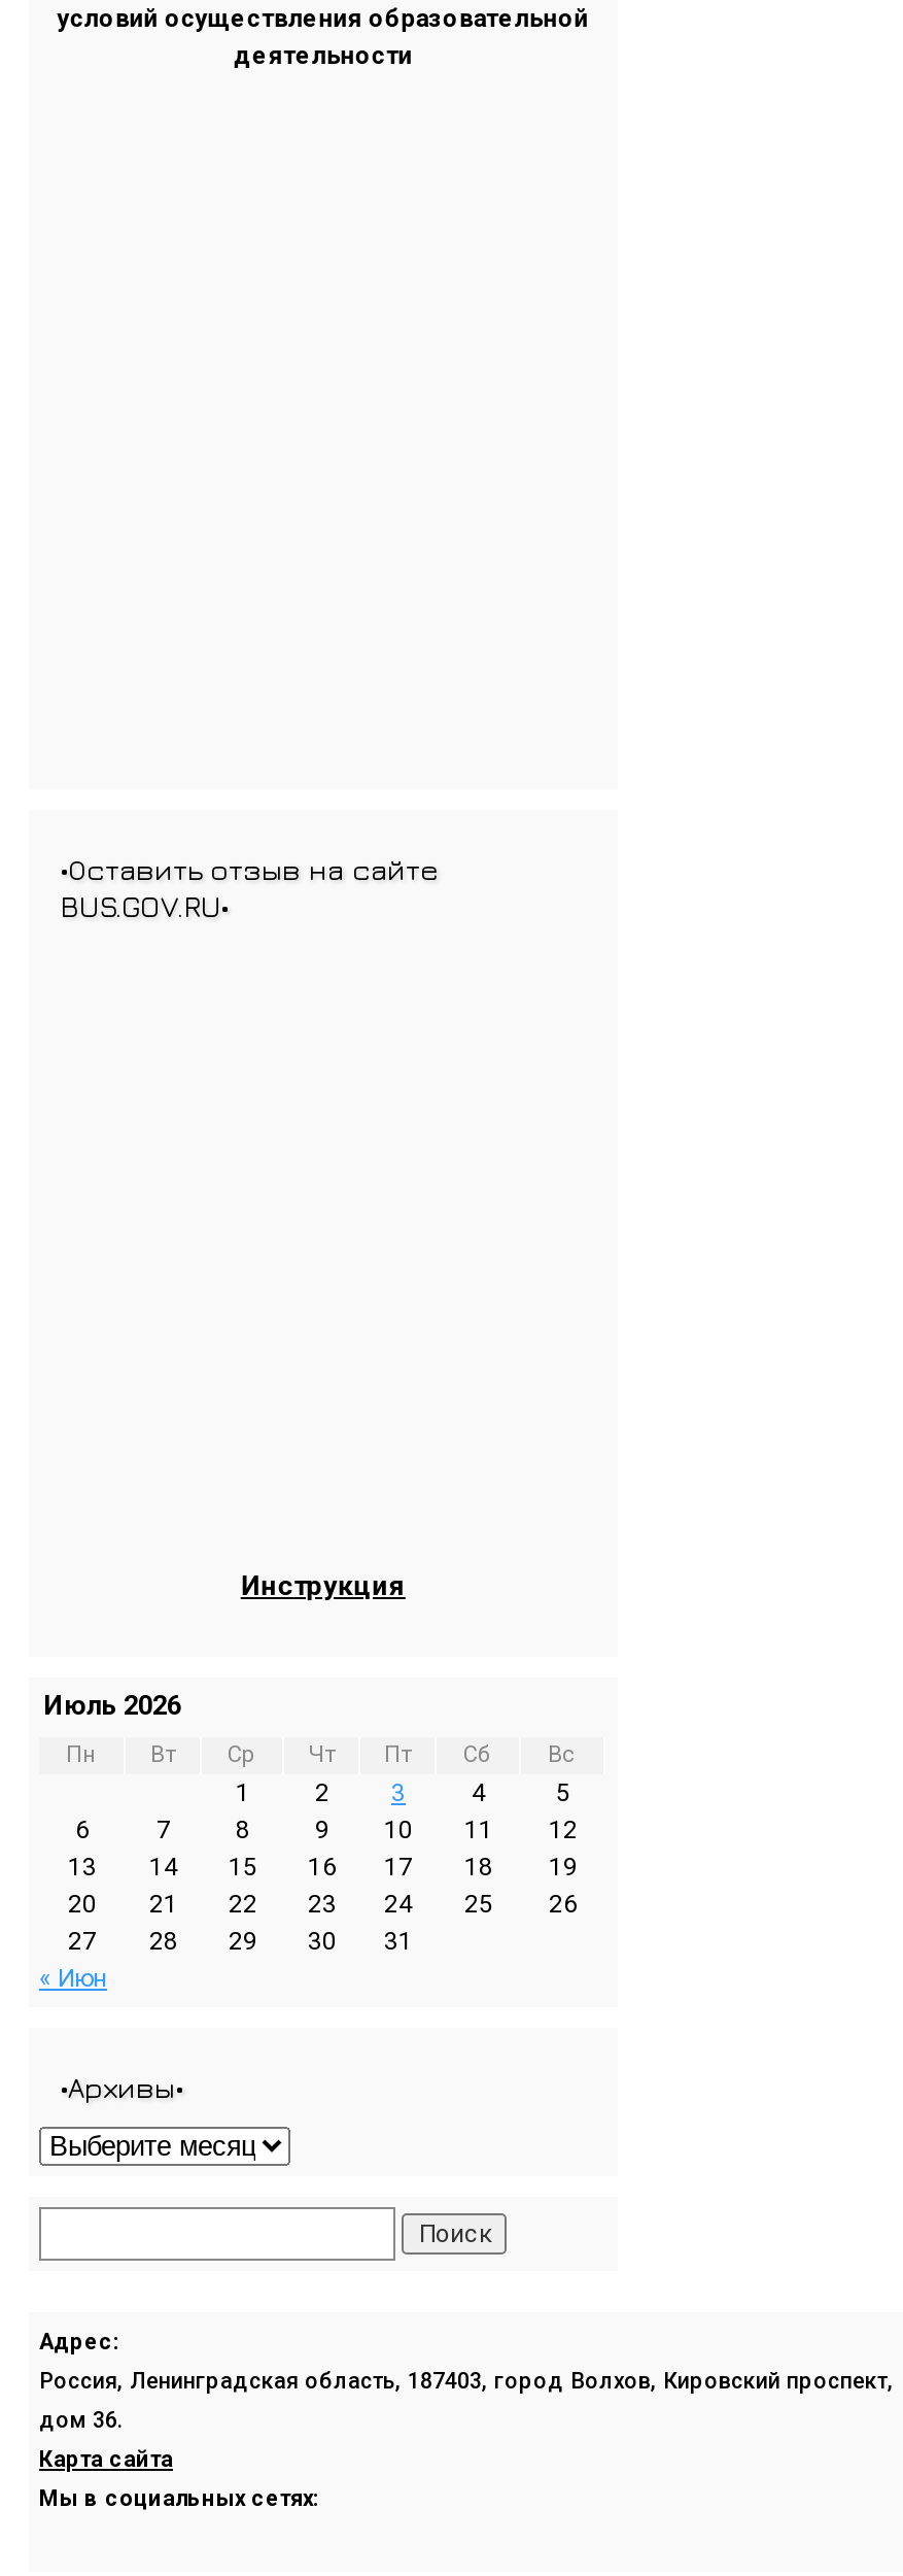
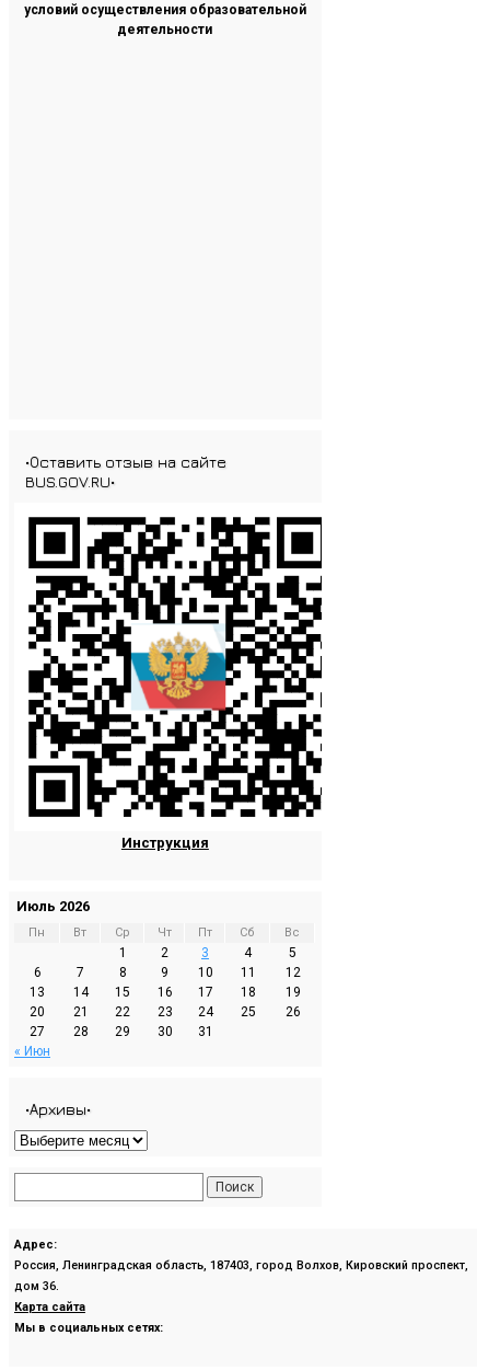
+ [image]
